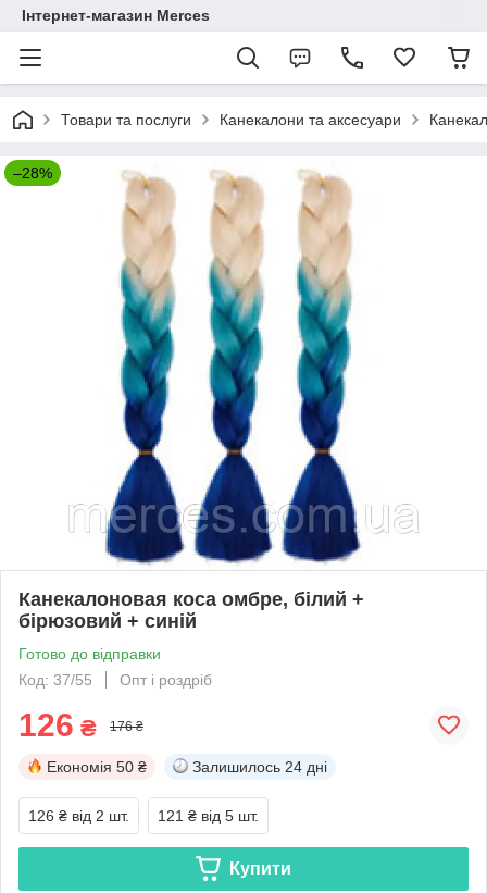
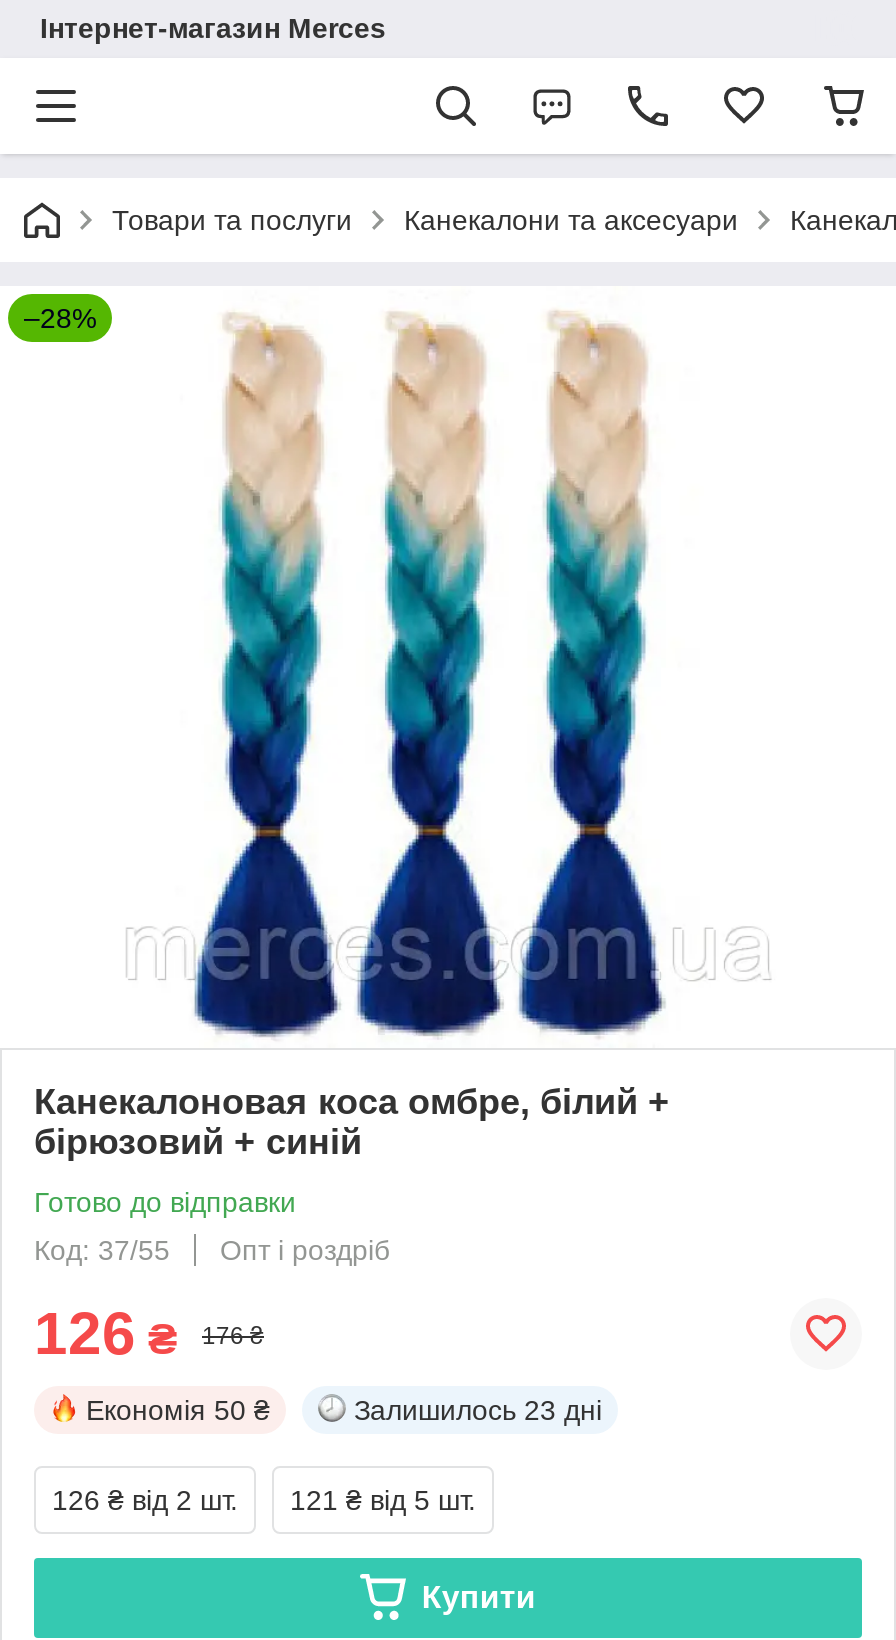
- Залишилось 24 дні
+ Залишилось 23 дні
